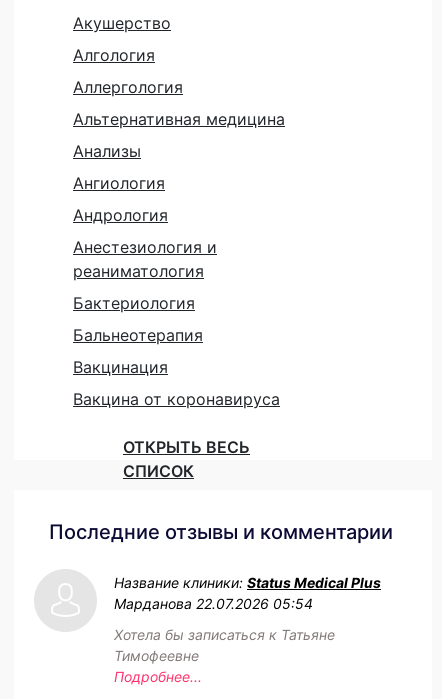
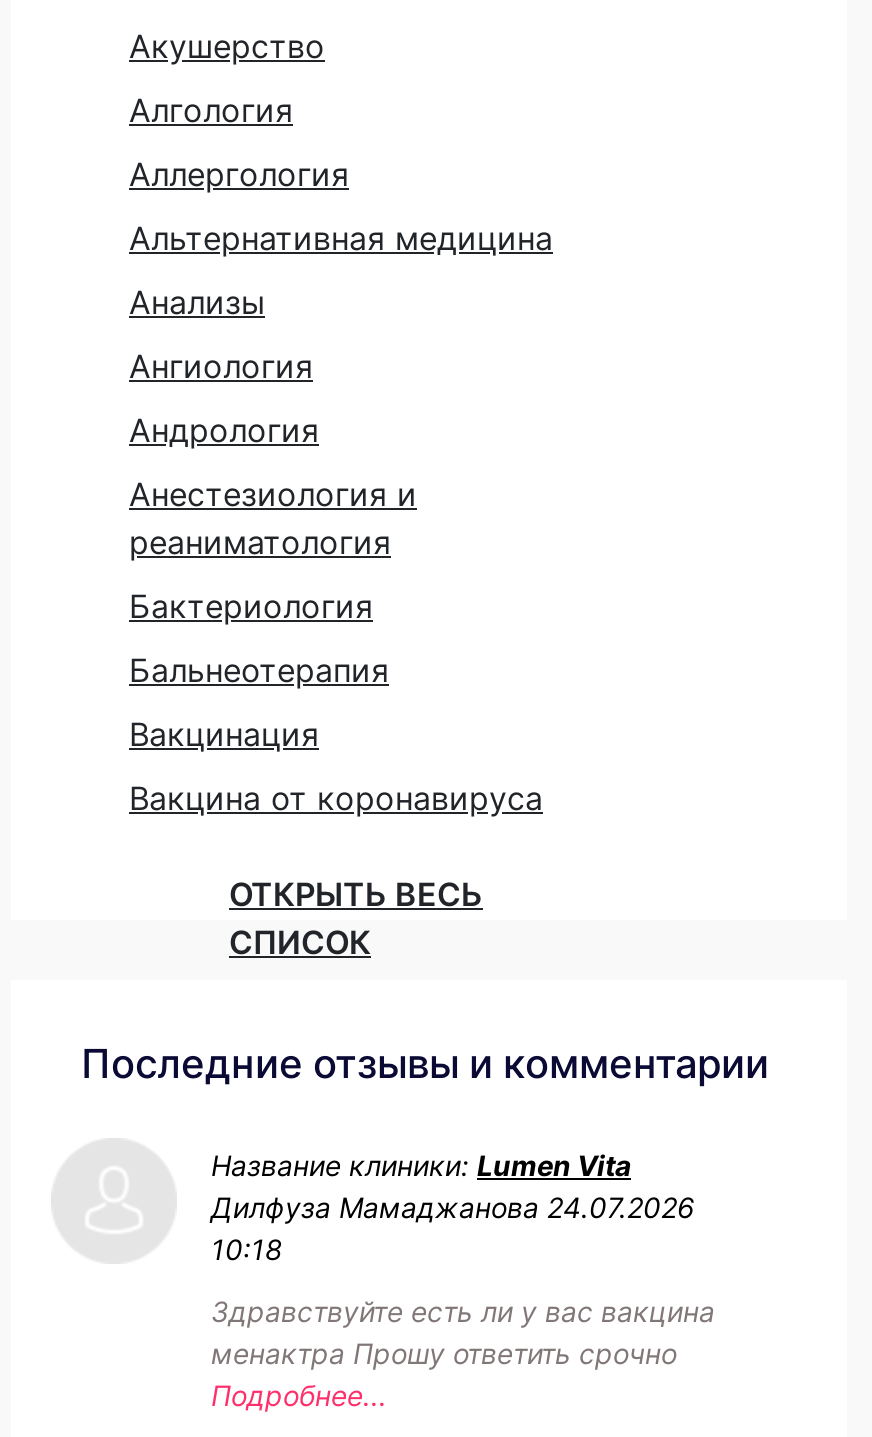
- Название клиники: Status Medical Plus
- Марданова 22.07.2026 05:54
+ Название клиники: Lumen Vita
+ Дилфуза Мамаджанова 24.07.2026
+ 10:18

- Хотела бы записаться к Татьяне
- Тимофеевне
+ Здравствуйте есть ли у вас вакцина
+ менактра Прошу ответить срочно
